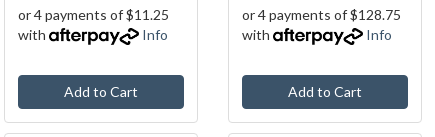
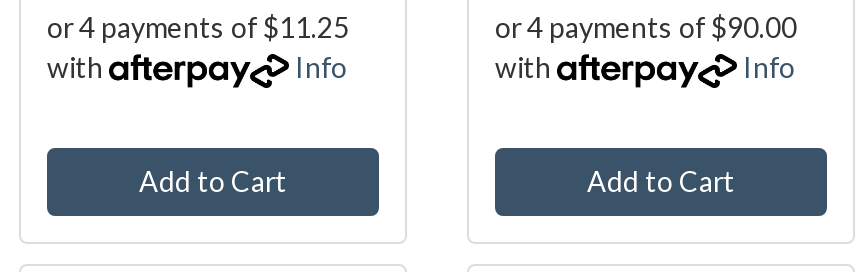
- or 4 payments of $128.75
+ or 4 payments of $90.00
